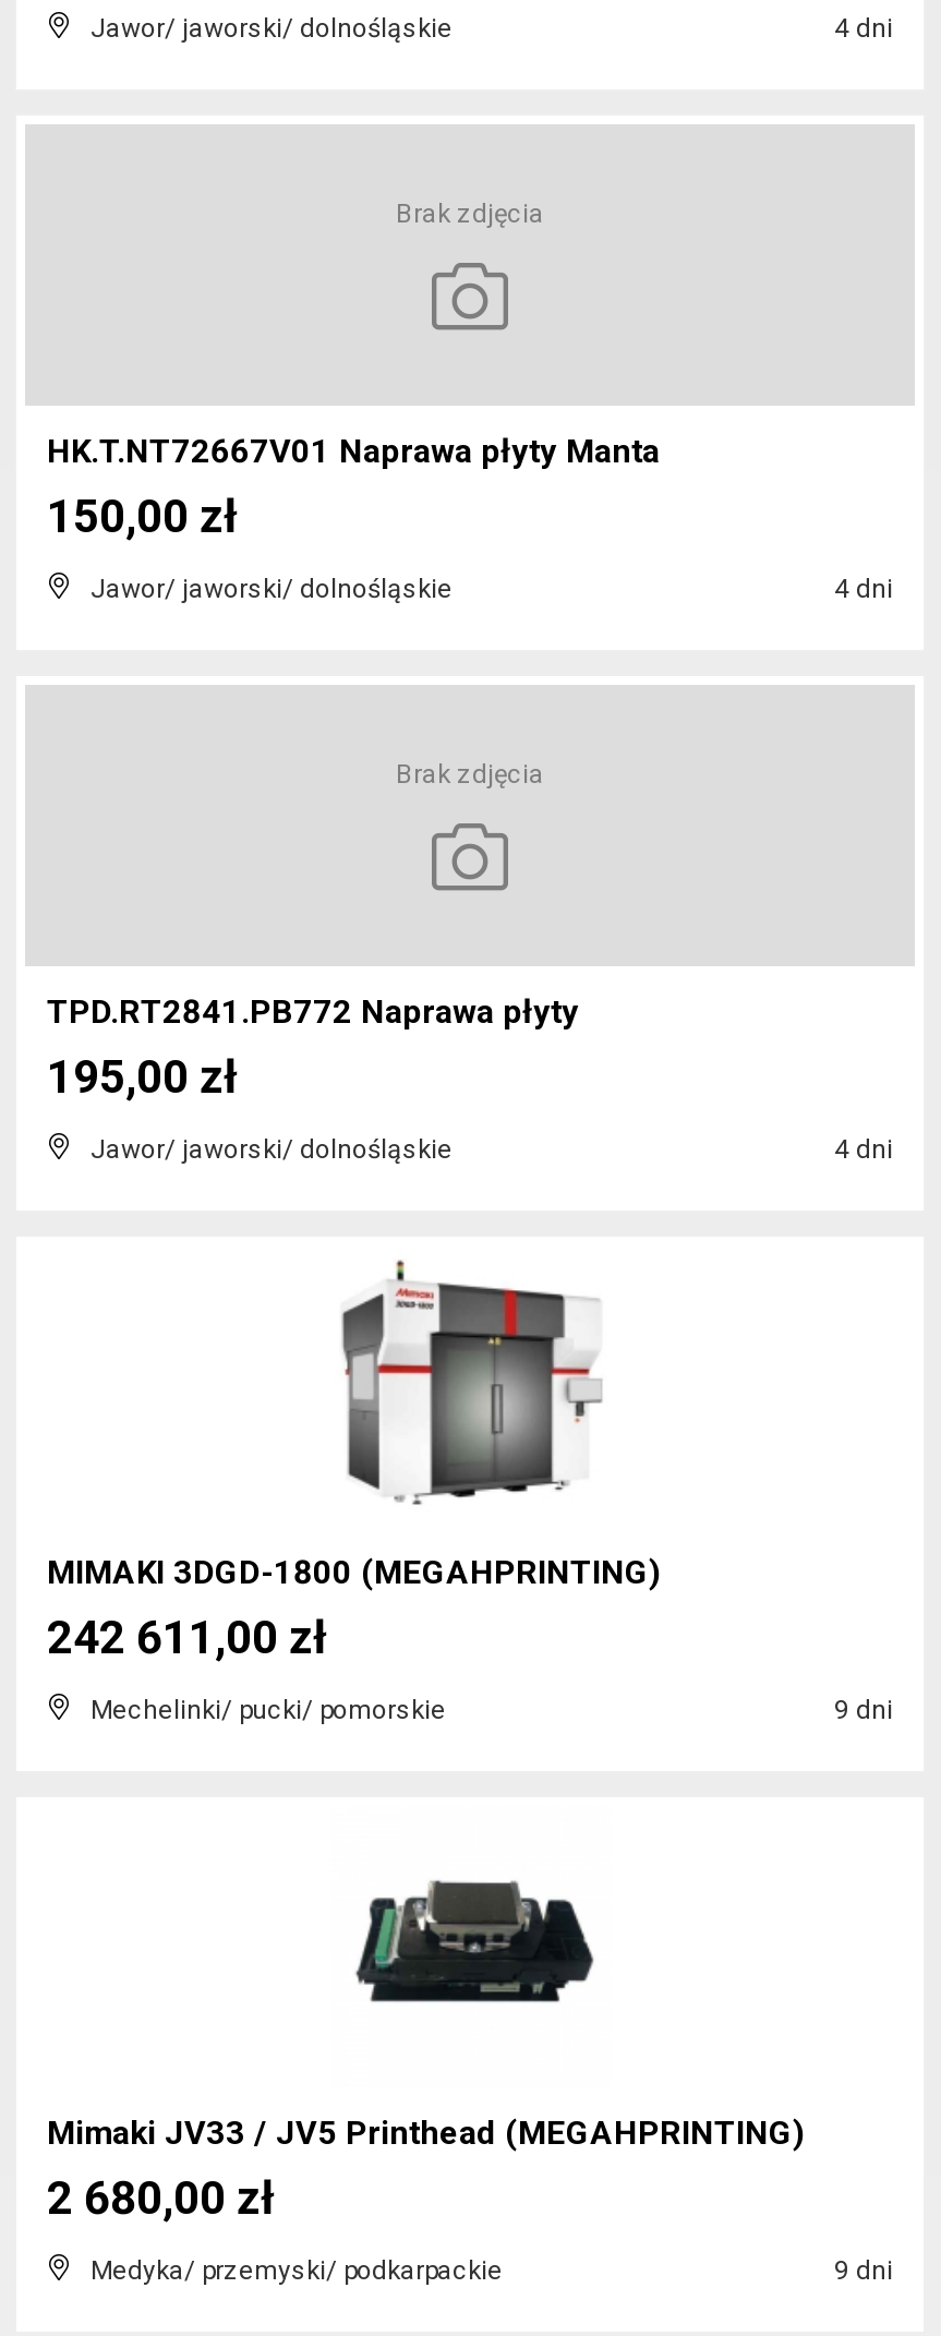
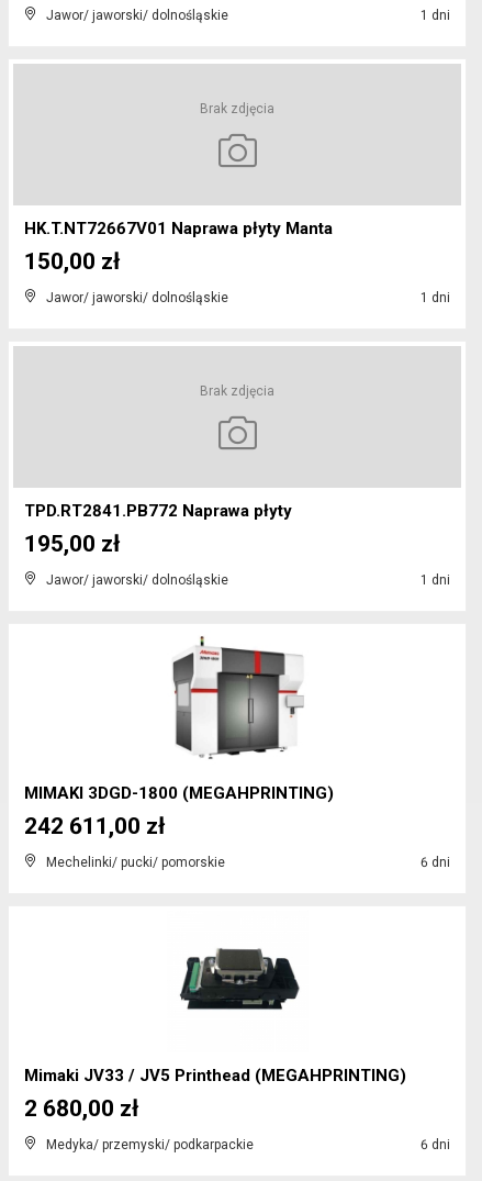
- 4 dni
+ 1 dni

- 4 dni
+ 1 dni

- 4 dni
+ 1 dni

- 9 dni
+ 6 dni

- 9 dni
+ 6 dni
